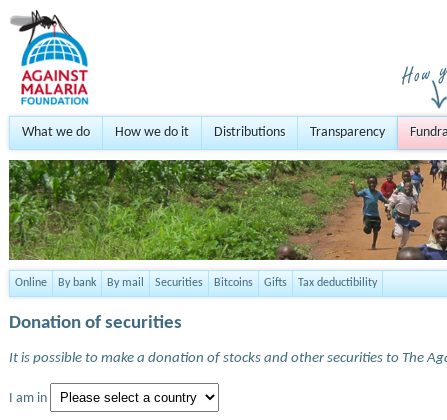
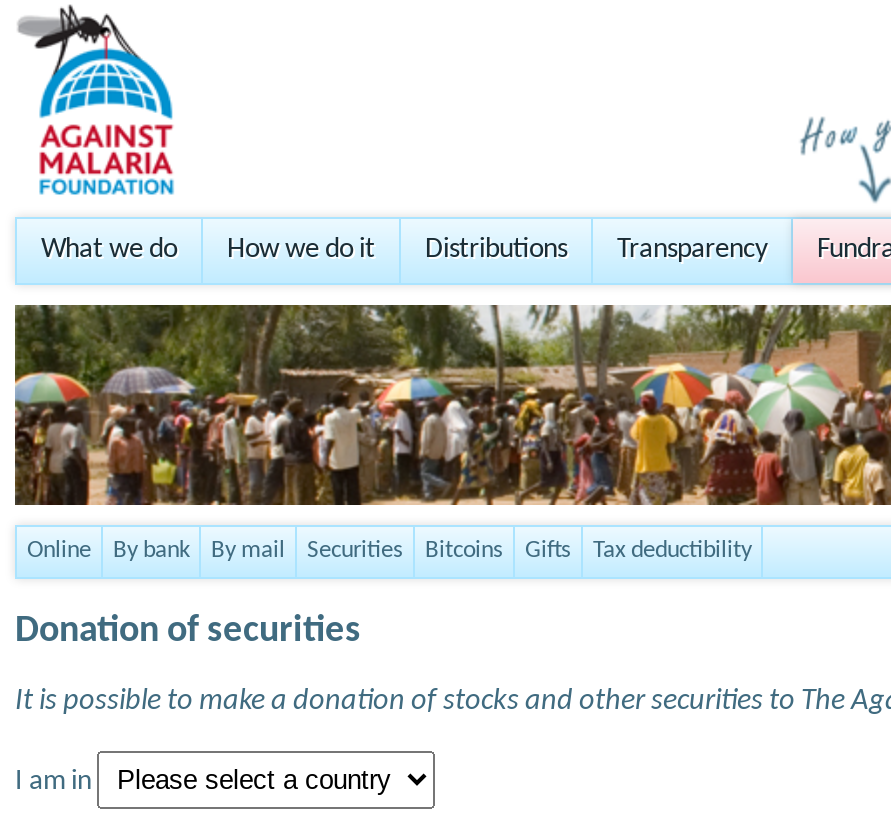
- [image]
+ [image]
